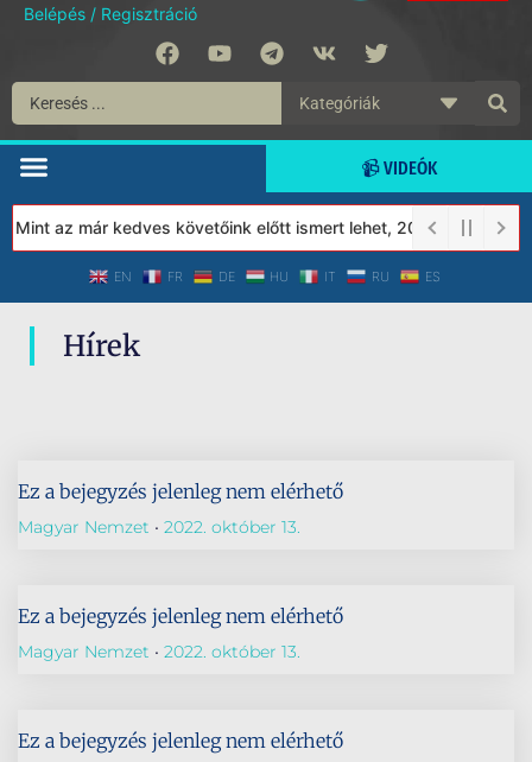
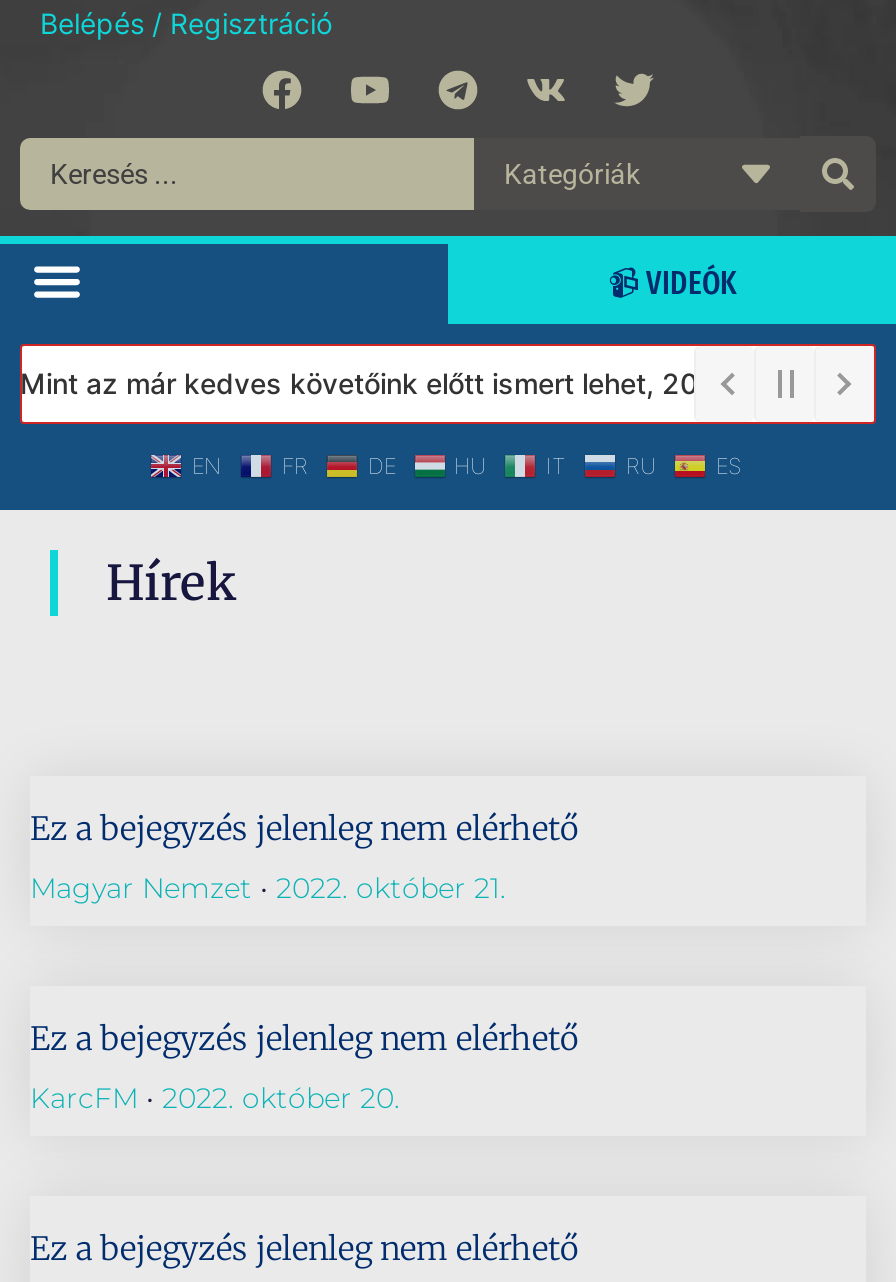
- Magyar Nemzet 2022. október 13.
+ Magyar Nemzet 2022. október 21.

- Magyar Nemzet 2022. október 13.
+ KarcFM 2022. október 20.
